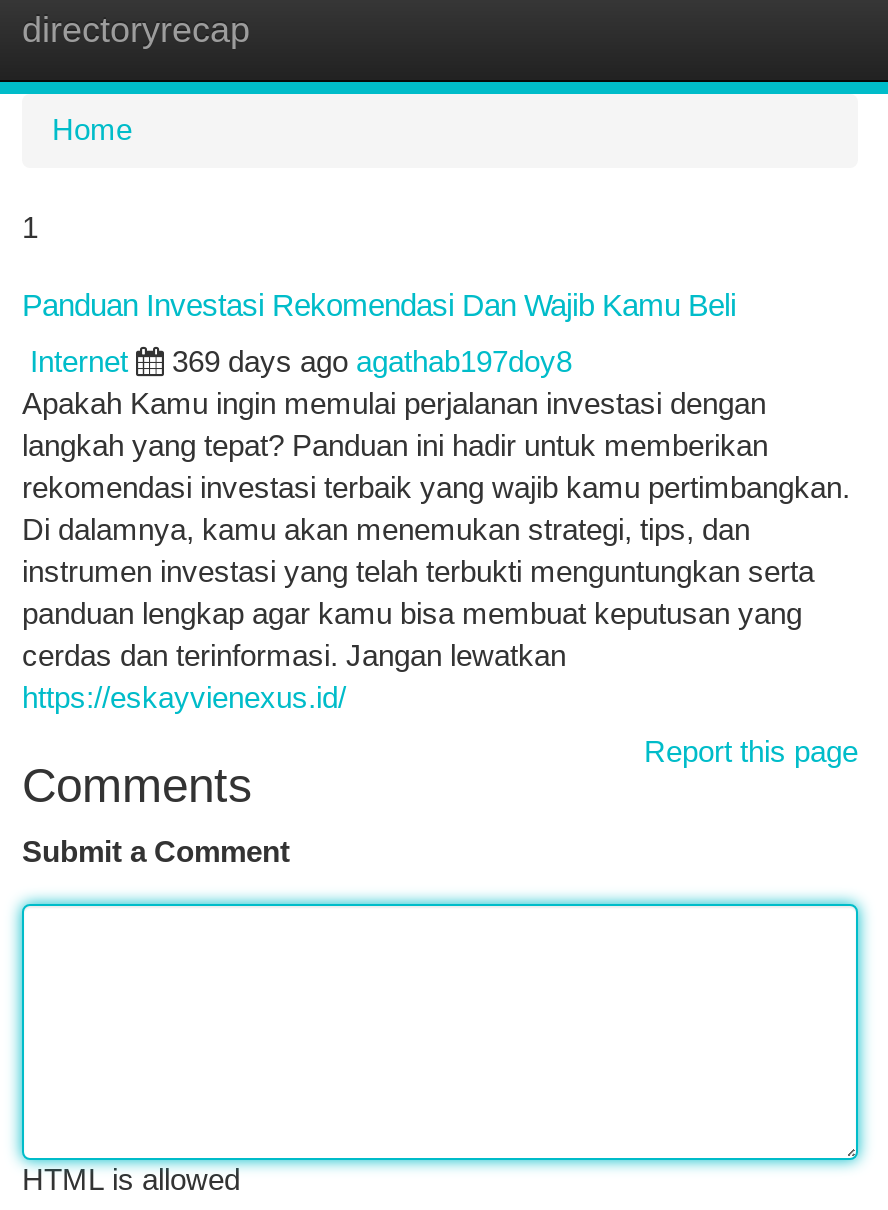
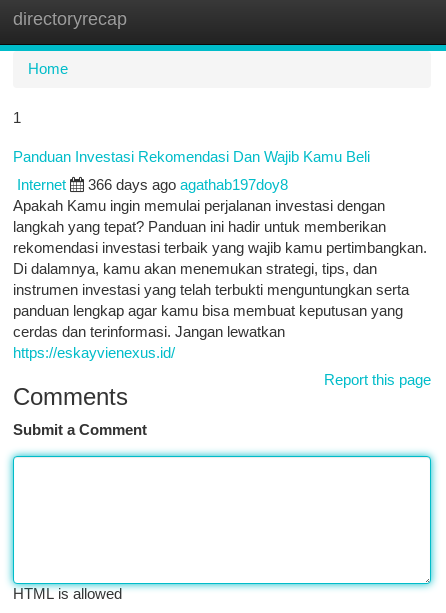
- 369 days ago agathab197doy8
+ 366 days ago agathab197doy8
